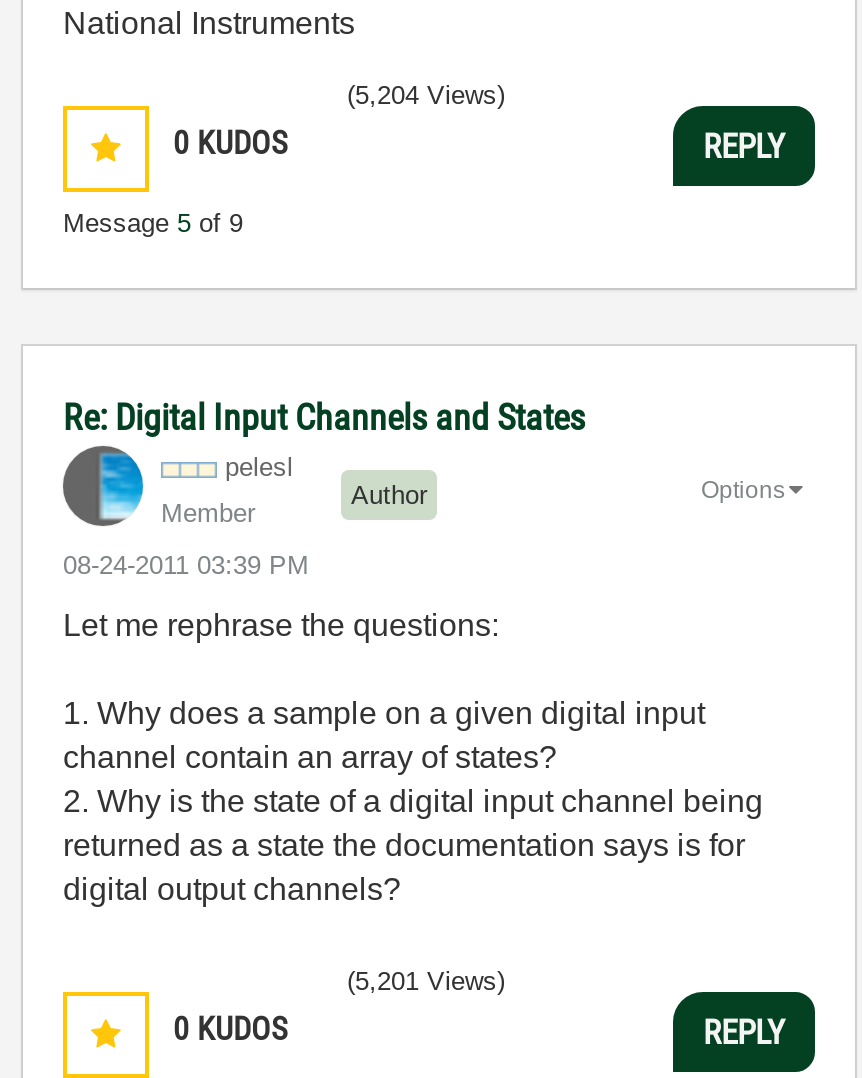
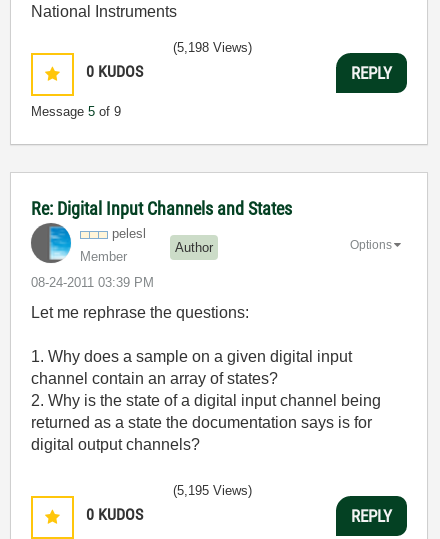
- (5,204 Views)
+ (5,198 Views)

- (5,201 Views)
+ (5,195 Views)
